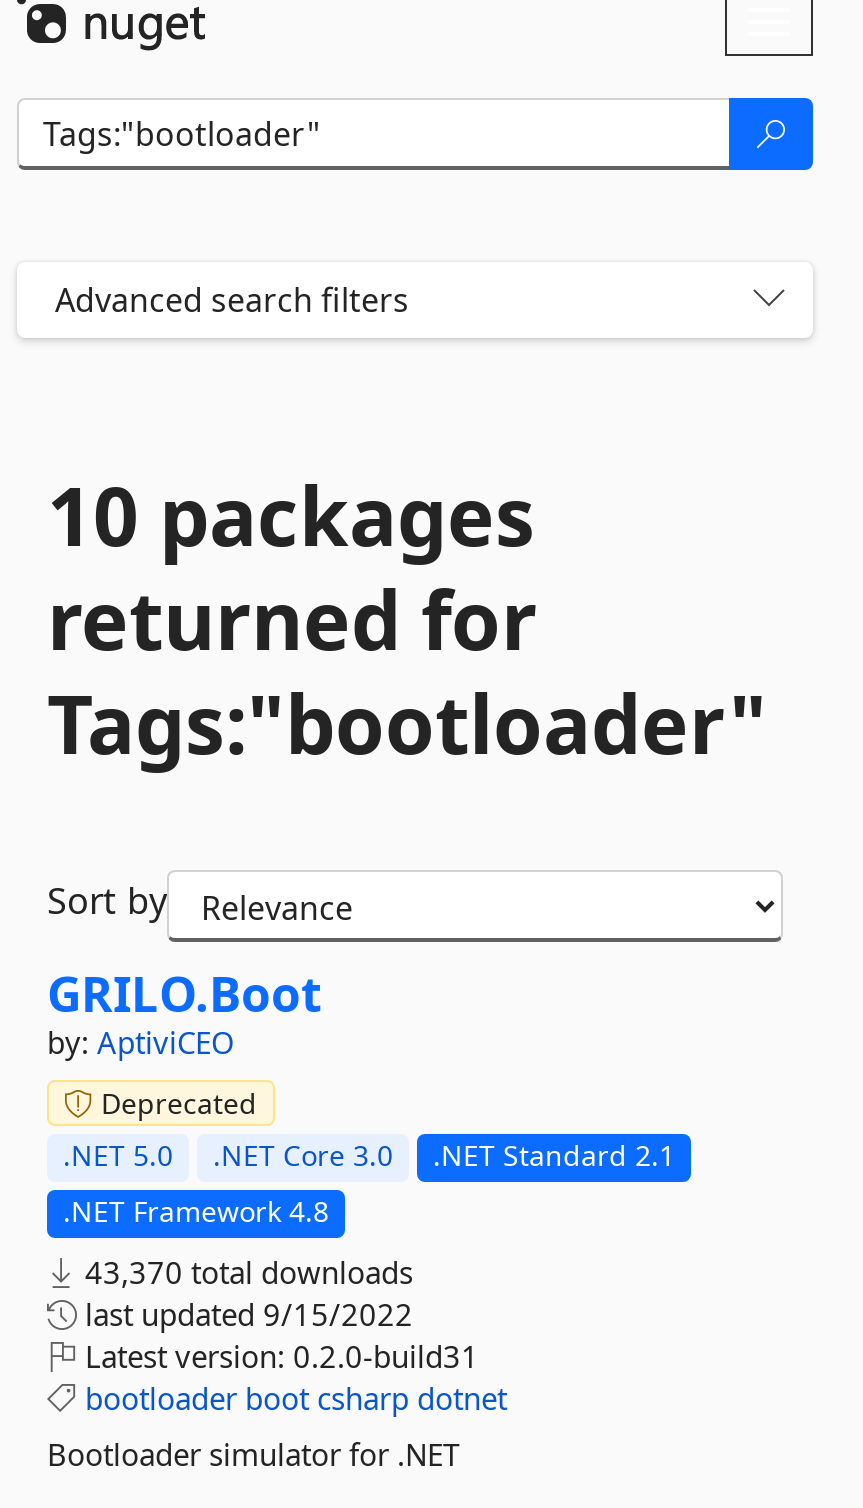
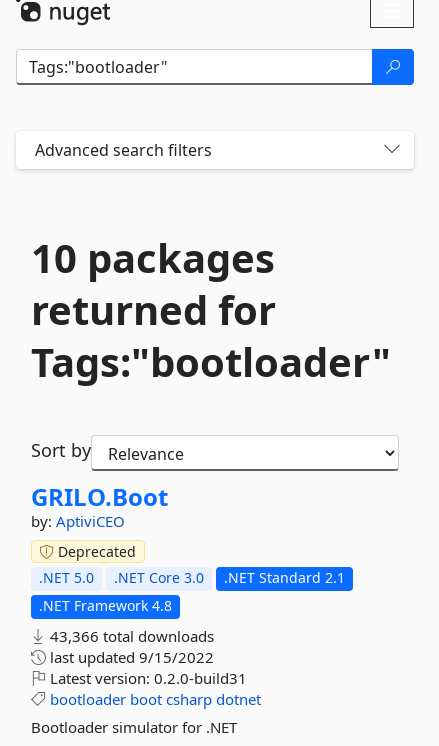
- 43,370 total downloads
+ 43,366 total downloads
